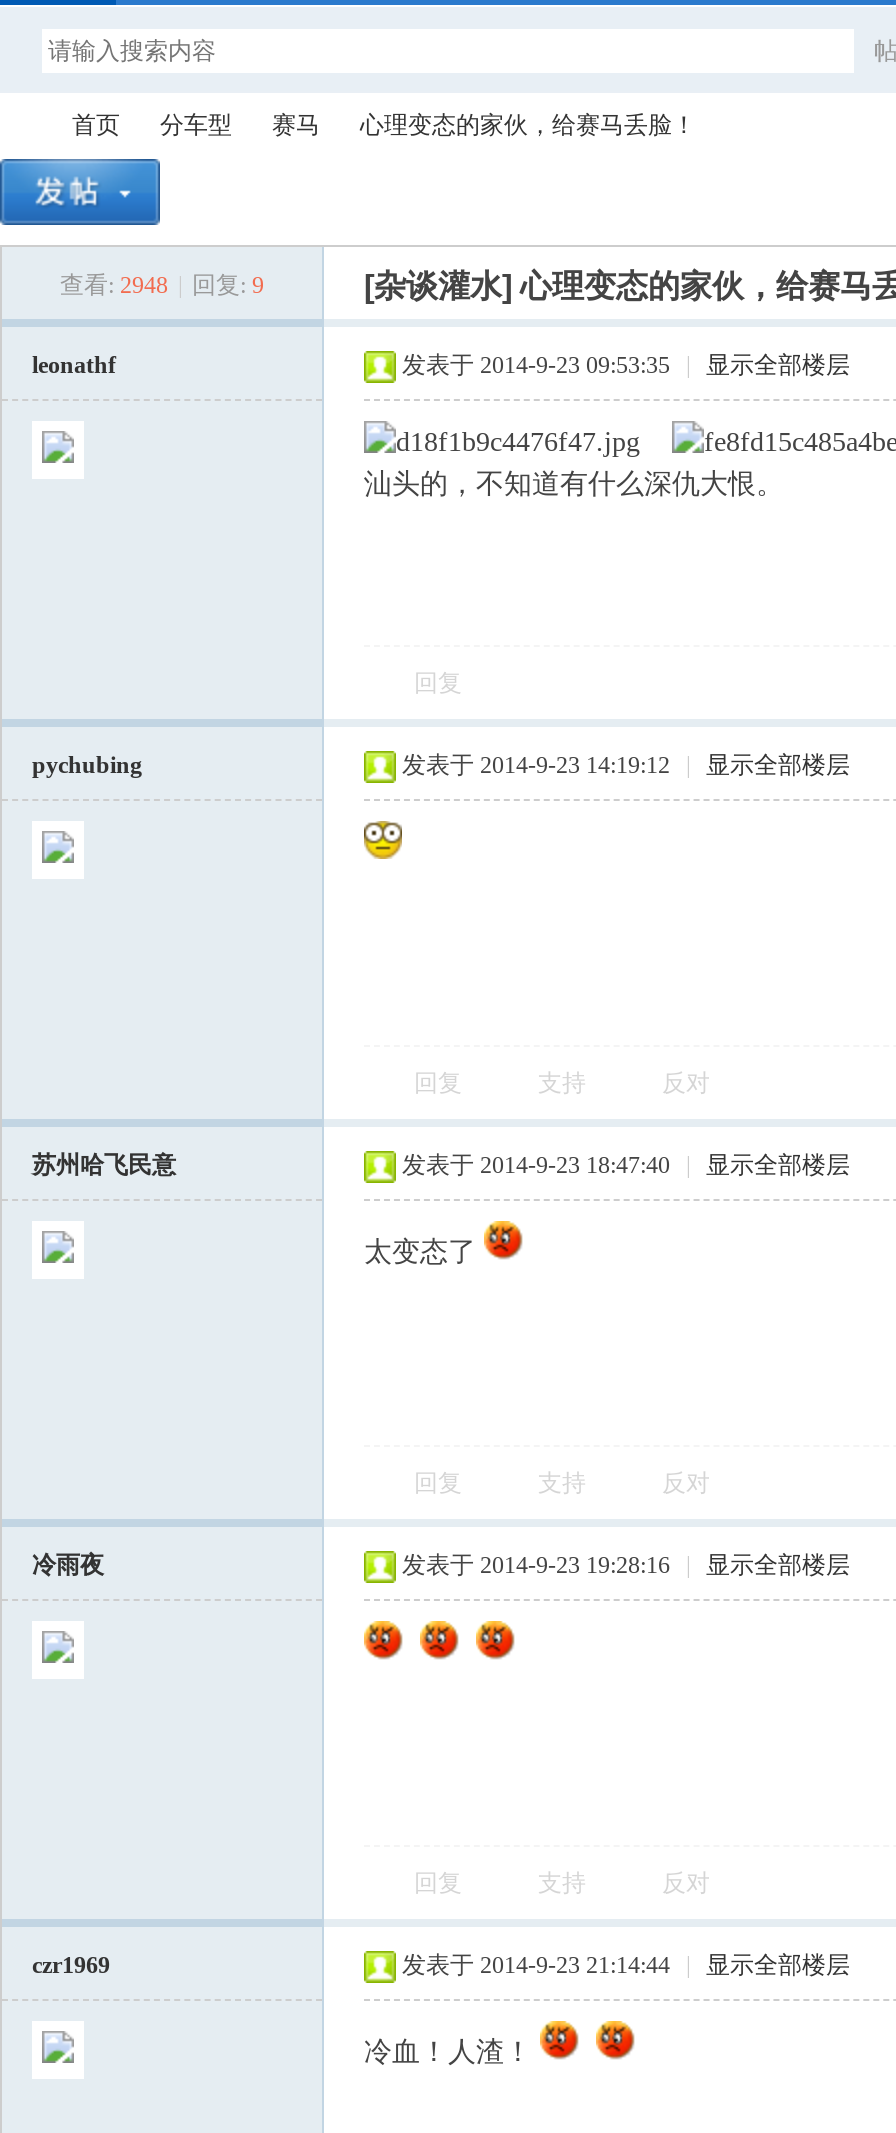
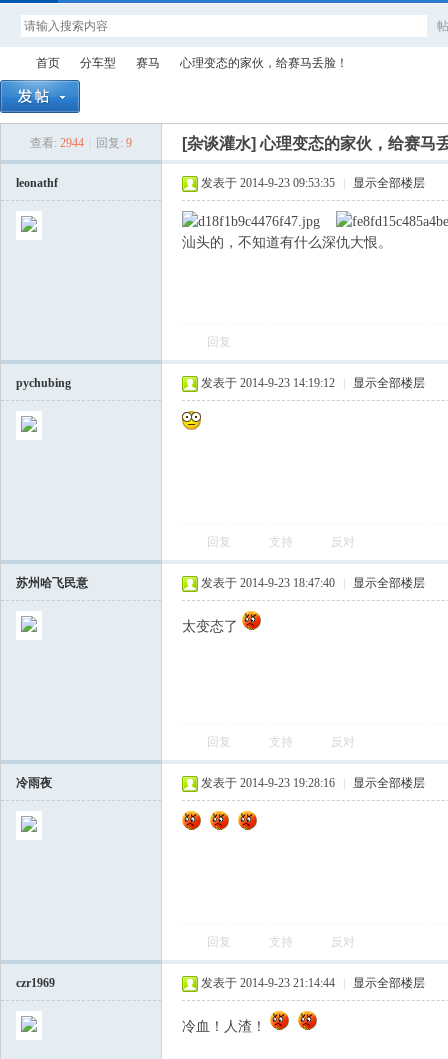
- 查看: 2948
+ 查看: 2944
